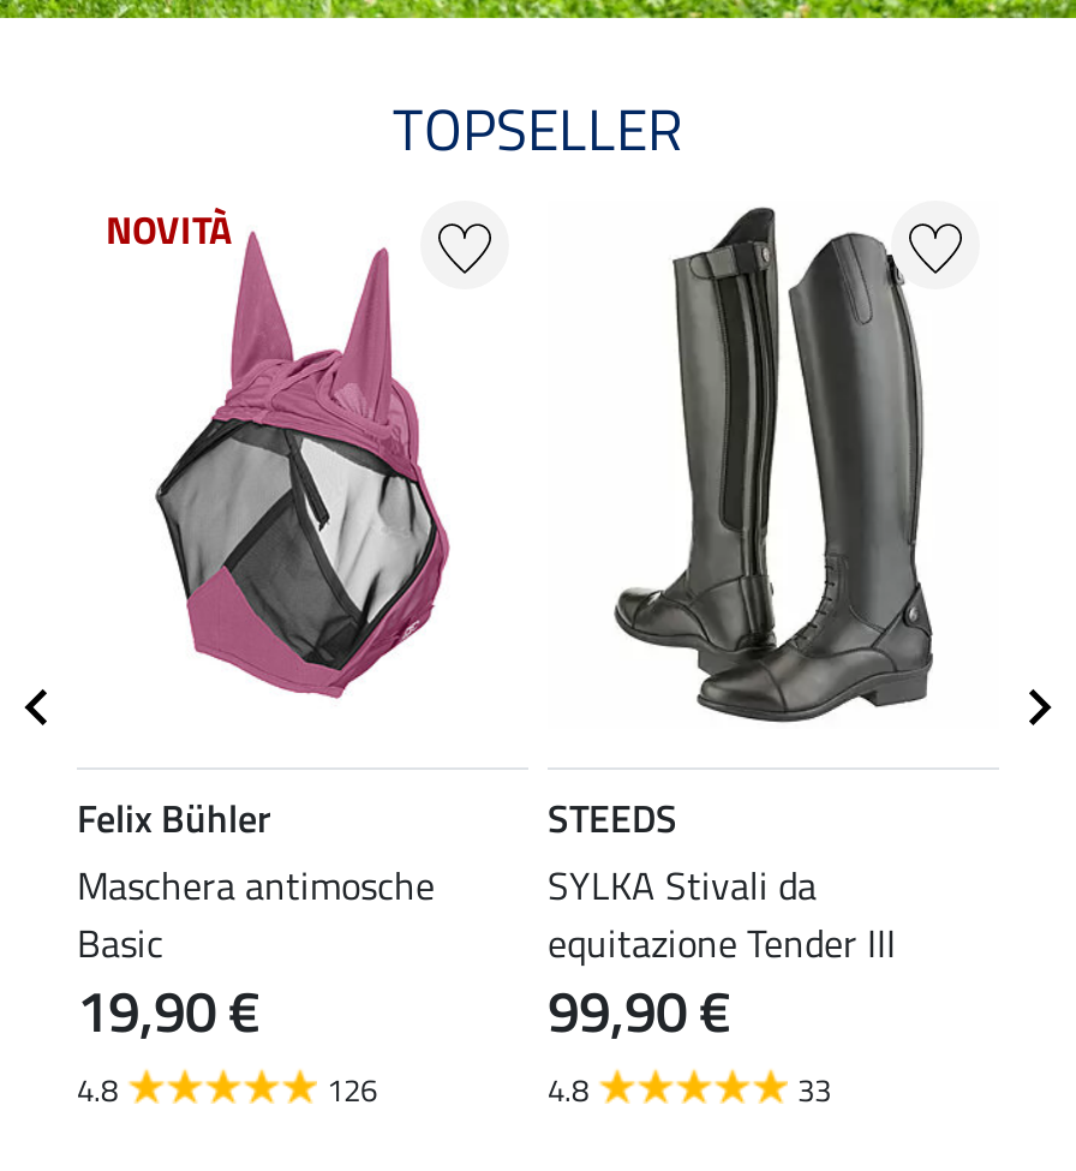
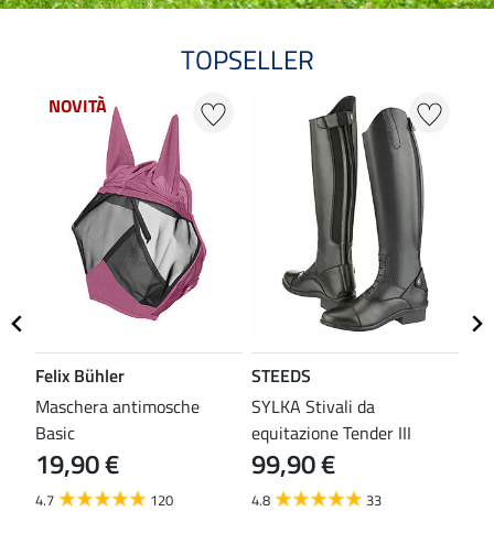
- 4.8
+ 4.7

- 126
+ 120
